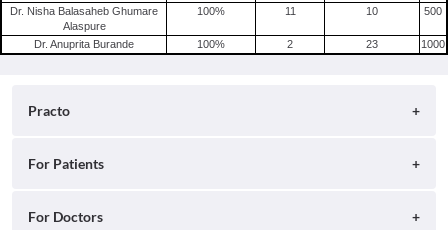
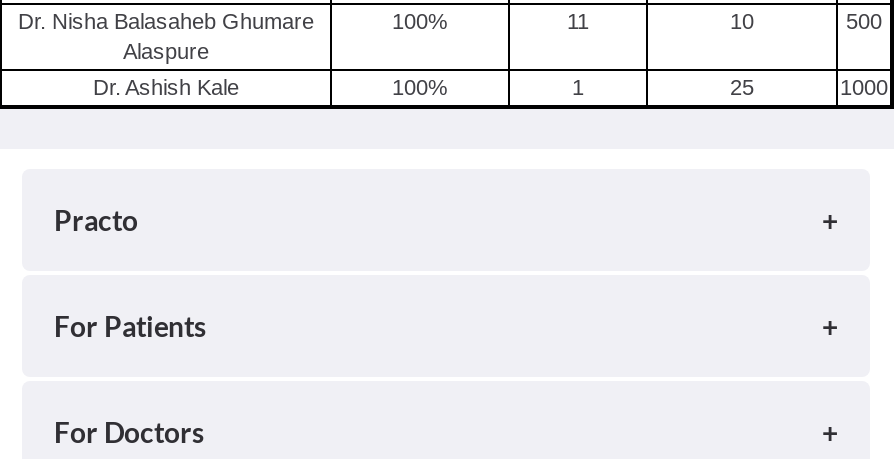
- Dr. Anuprita Burande
+ Dr. Ashish Kale

- 2
+ 1

- 23
+ 25
